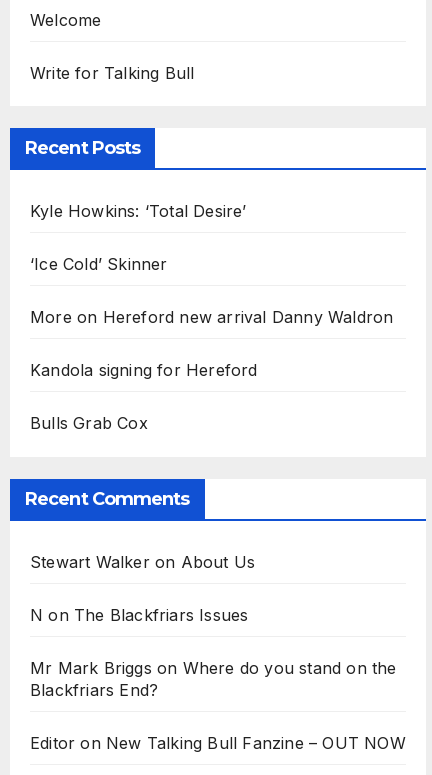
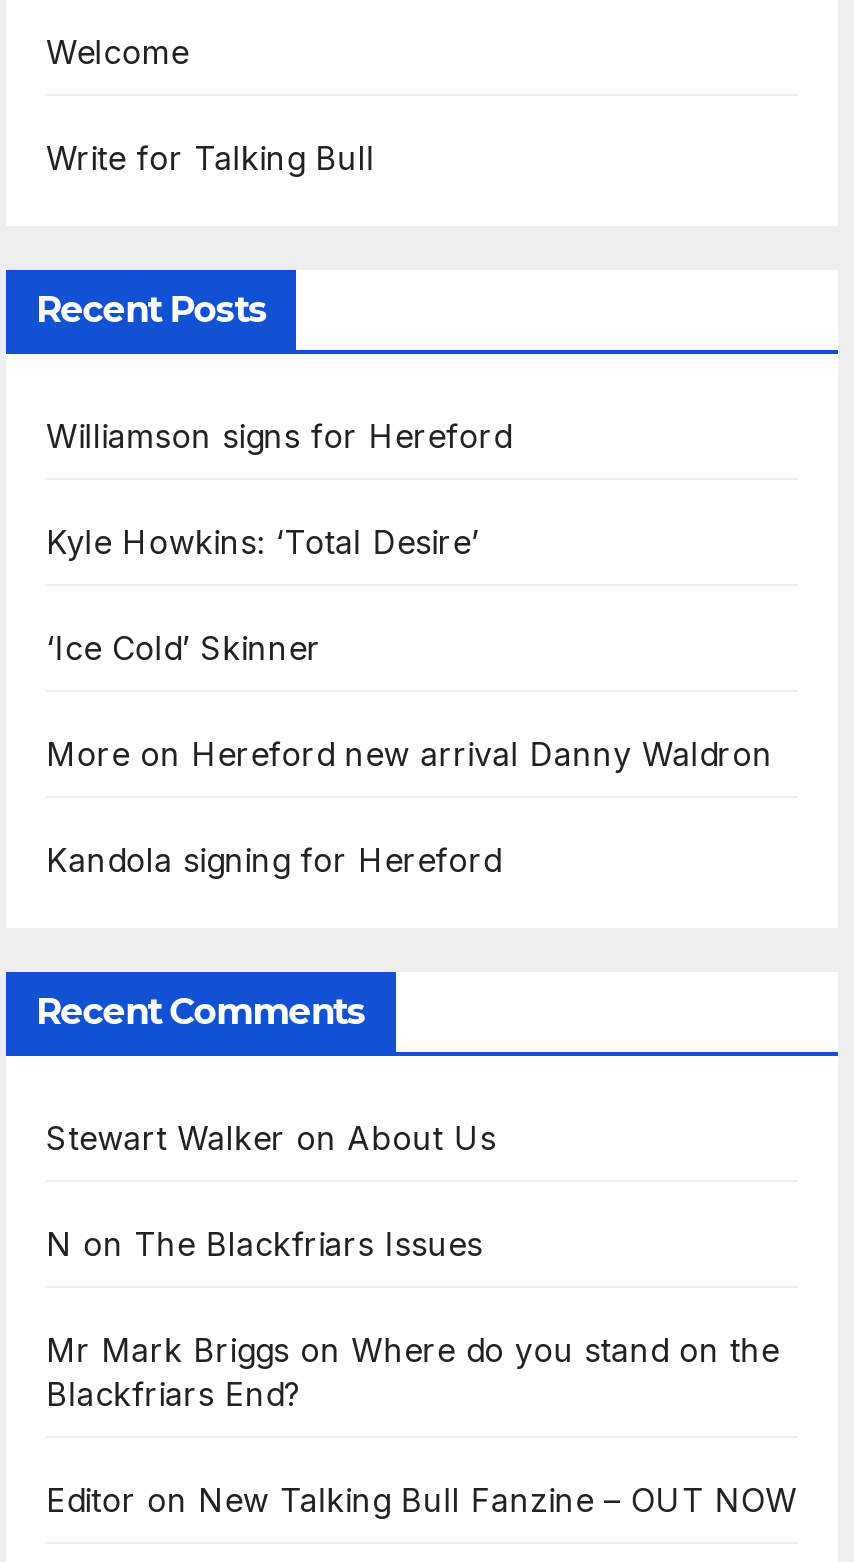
+ Williamson signs for Hereford

moved down: Kyle Howkins: ‘Total Desire’ | ‘Ice Cold’ Skinner | More on Hereford new arrival Danny Waldron | Kandola signing for Hereford

- Bulls Grab Cox
